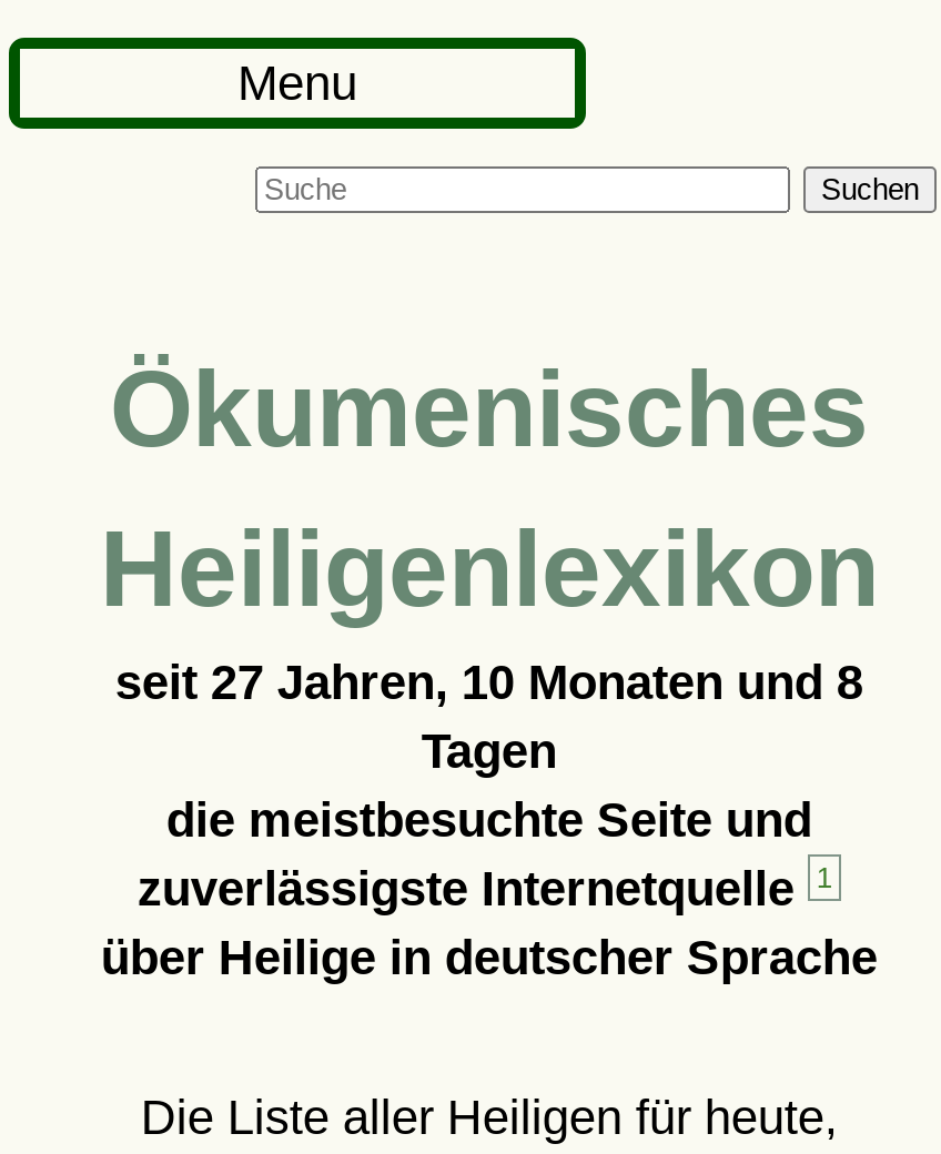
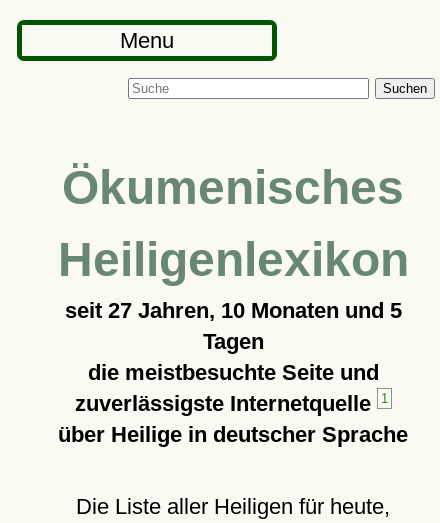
- seit 27 Jahren, 10 Monaten und 8
+ seit 27 Jahren, 10 Monaten und 5
